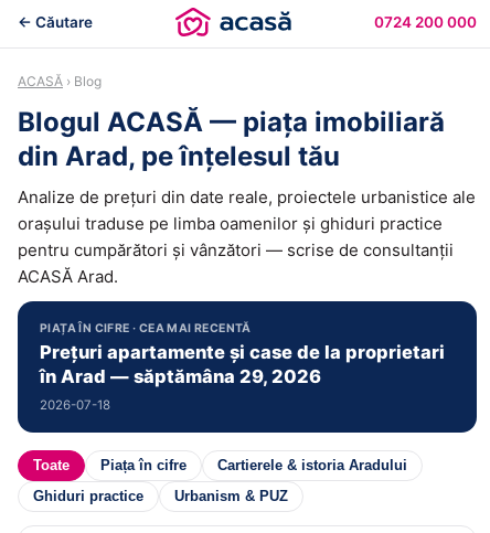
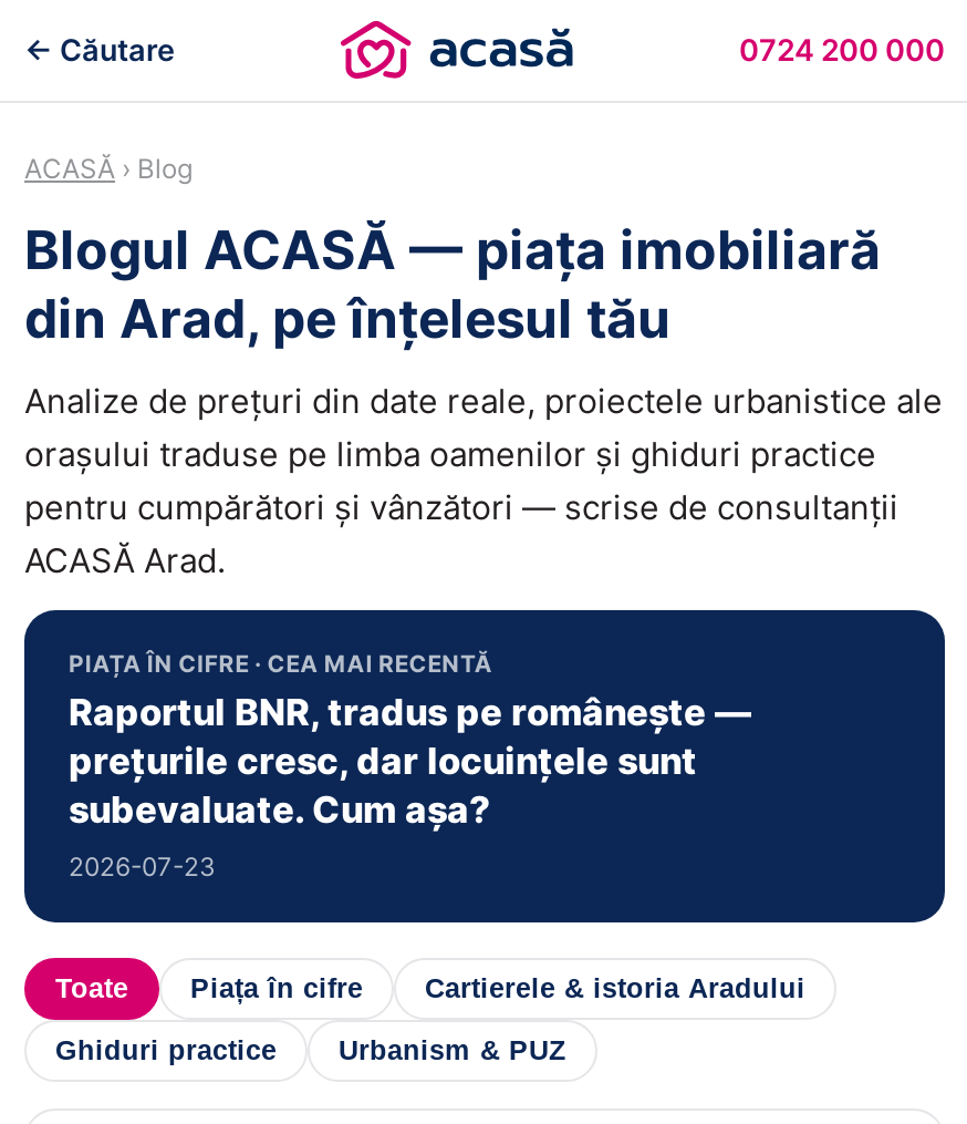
- Prețuri apartamente și case de la proprietari
- în Arad — săptămâna 29, 2026
- 2026-07-18
+ Raportul BNR, tradus pe românește —
+ prețurile cresc, dar locuințele sunt
+ subevaluate. Cum așa?
+ 2026-07-23
